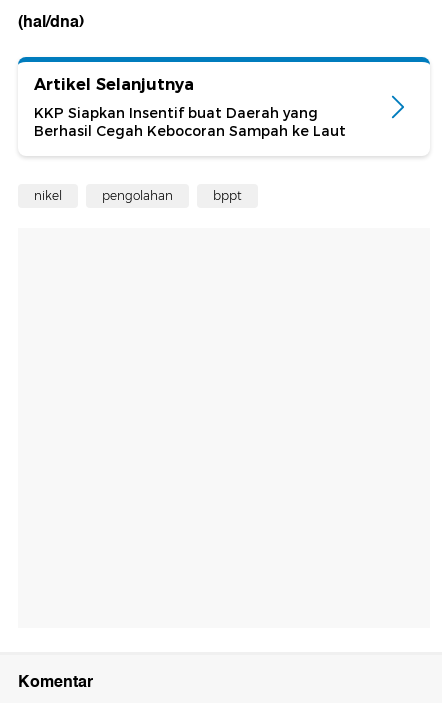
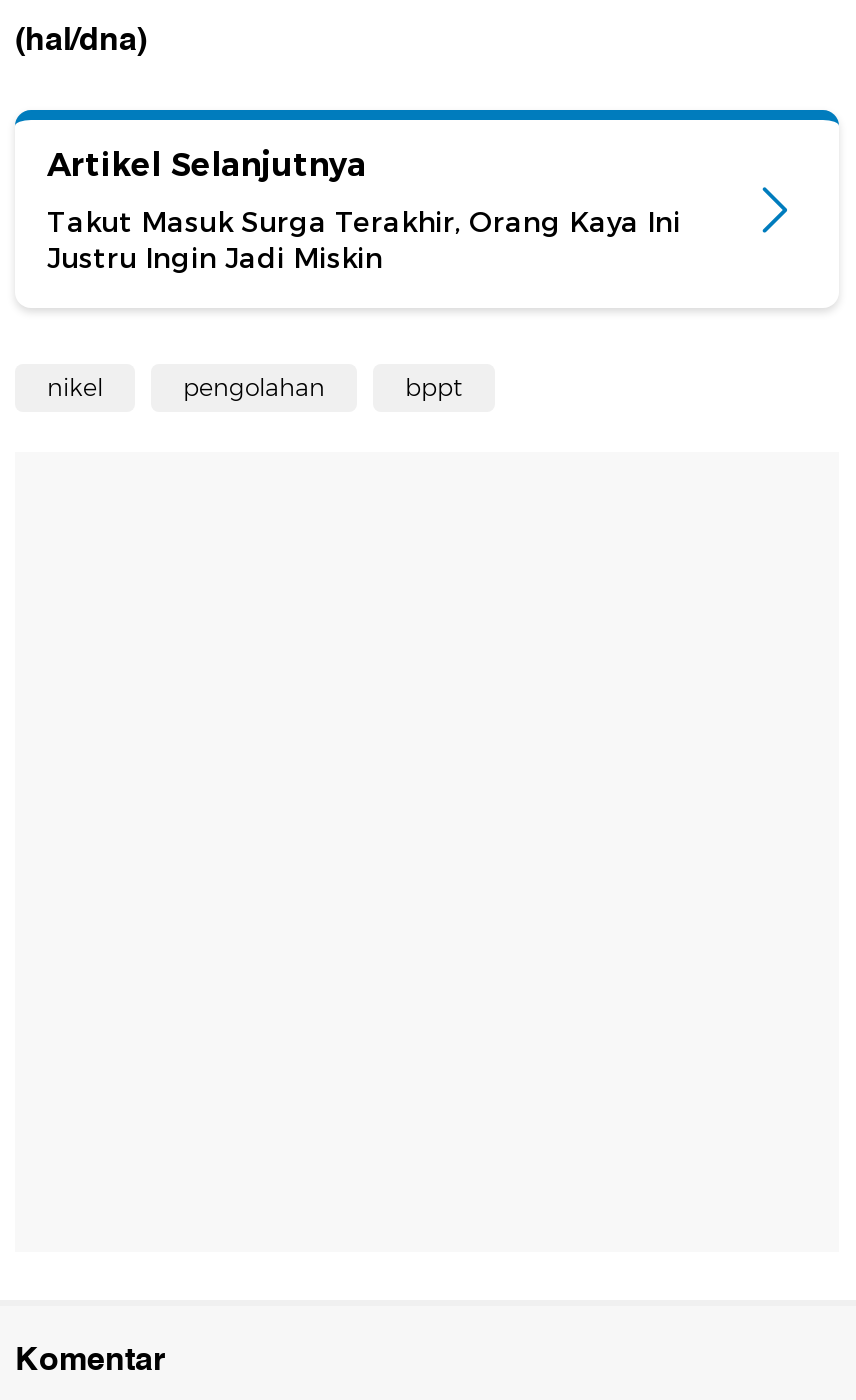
- KKP Siapkan Insentif buat Daerah yang
- Berhasil Cegah Kebocoran Sampah ke Laut
+ Takut Masuk Surga Terakhir, Orang Kaya Ini
+ Justru Ingin Jadi Miskin
